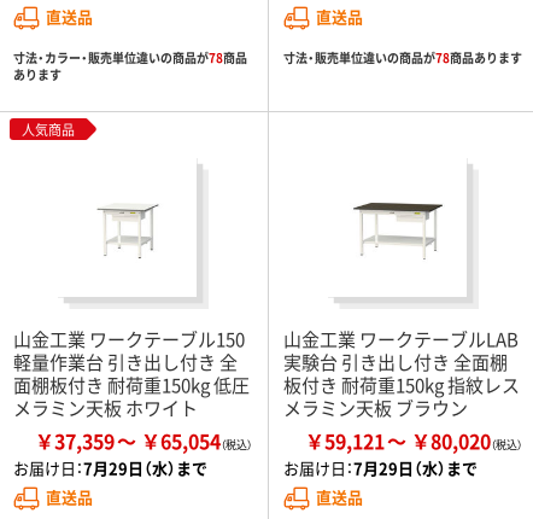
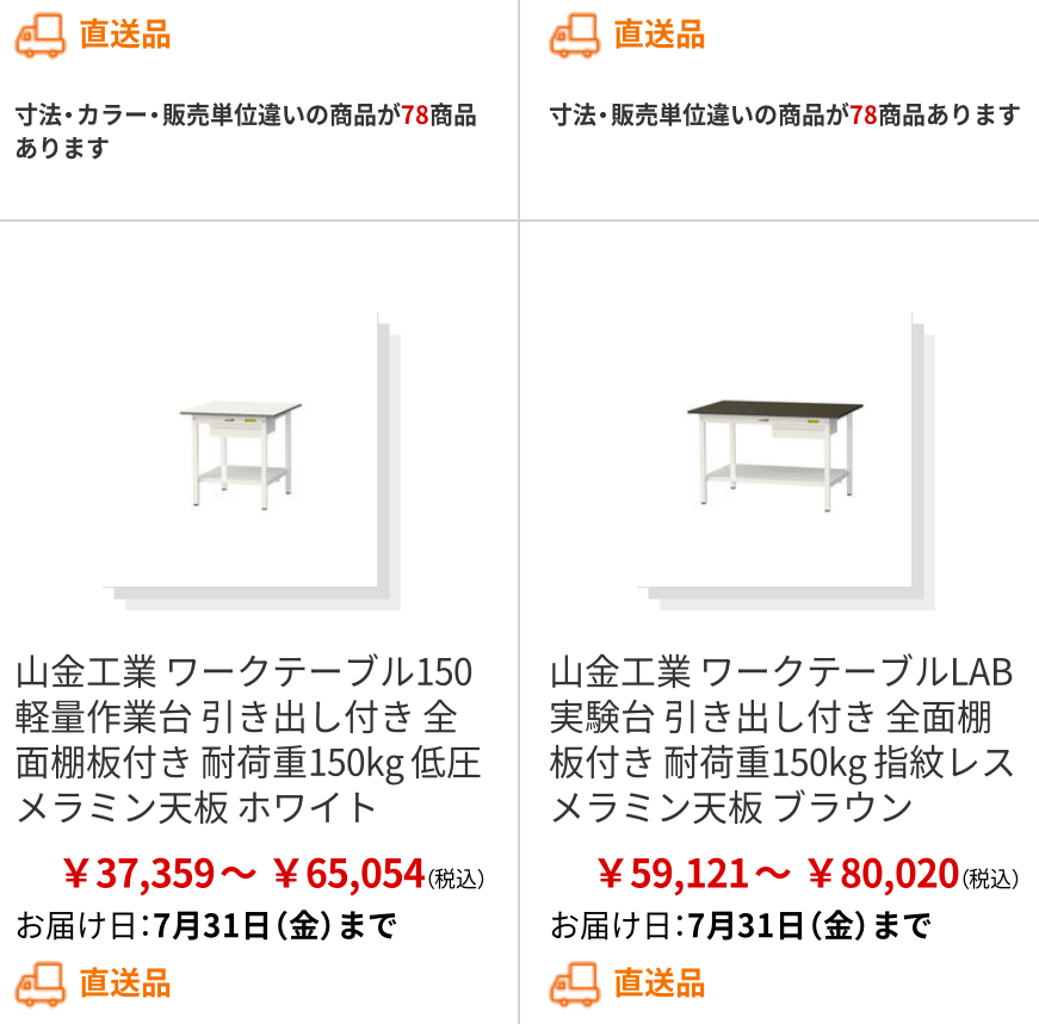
- 人気商品

- お届け日：7月29日（水）まで
+ お届け日：7月31日（金）まで

- お届け日：7月29日（水）まで
+ お届け日：7月31日（金）まで
